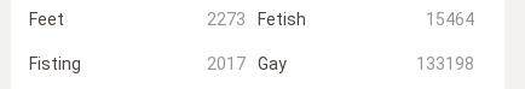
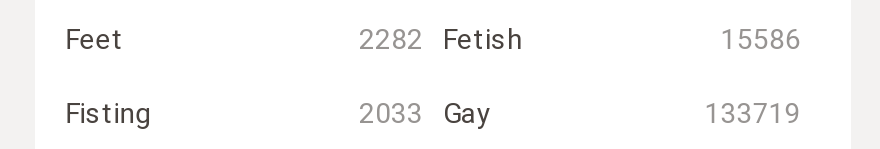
- 2273 Fetish
+ 2282 Fetish

- 15464
+ 15586

- 2017 Gay
+ 2033 Gay

- 133198
+ 133719
